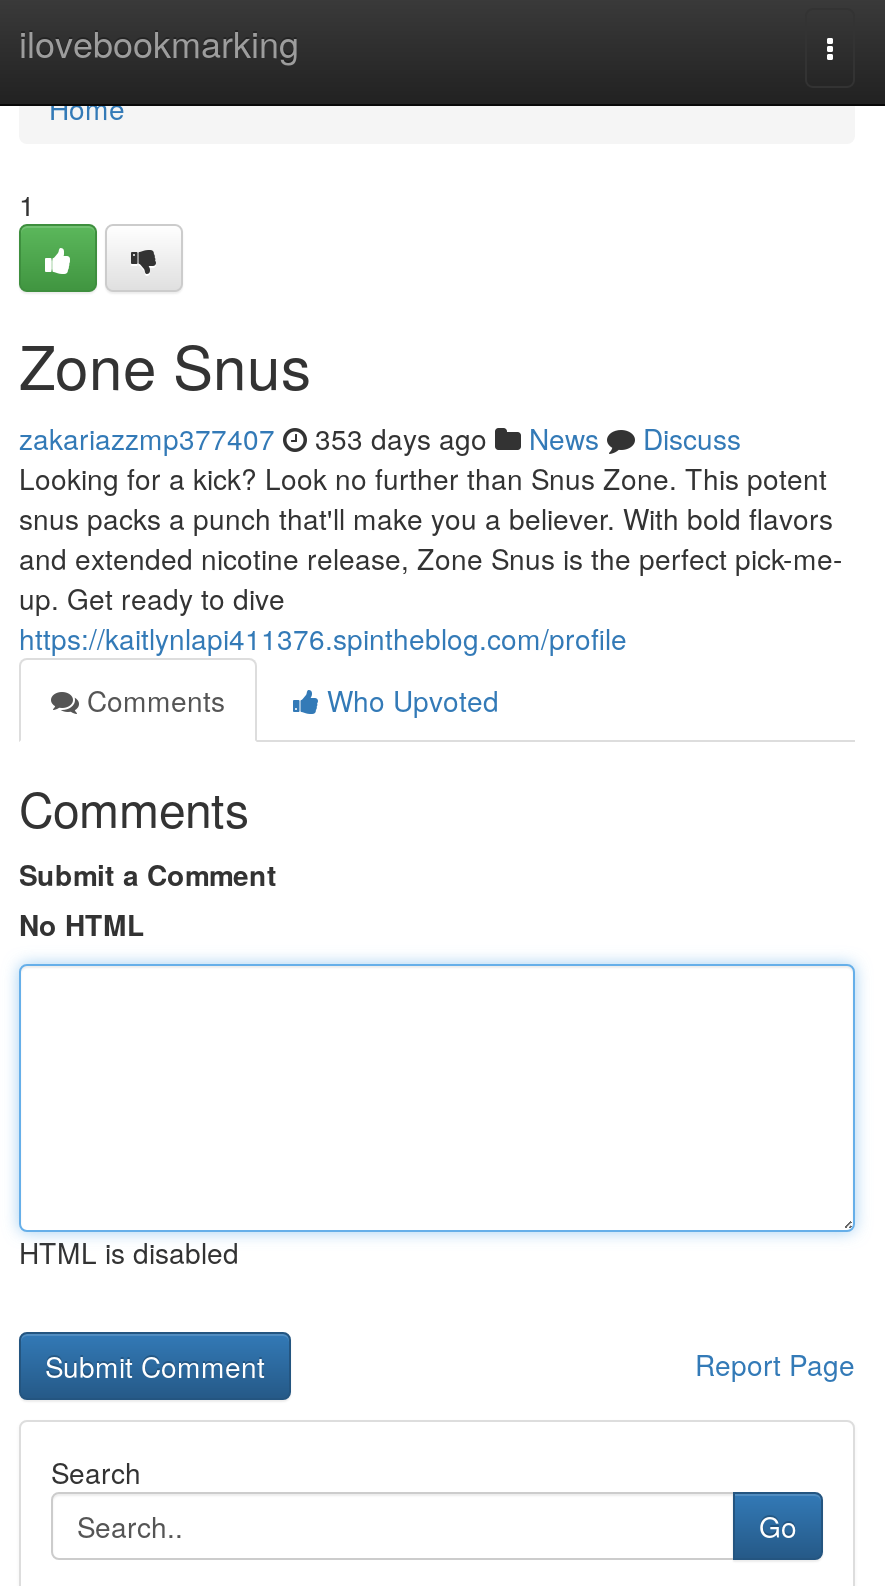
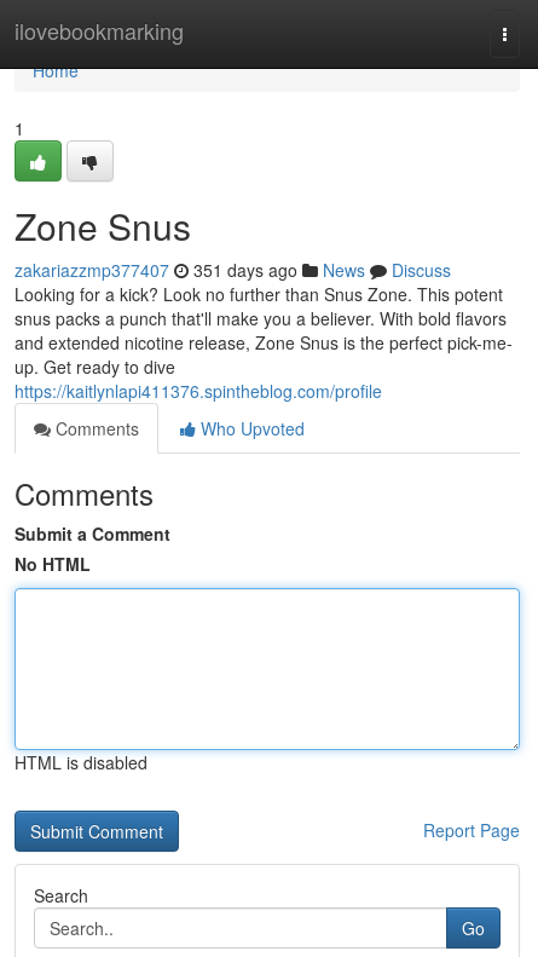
- zakariazzmp377407 353 days ago News Discuss
+ zakariazzmp377407 351 days ago News Discuss
